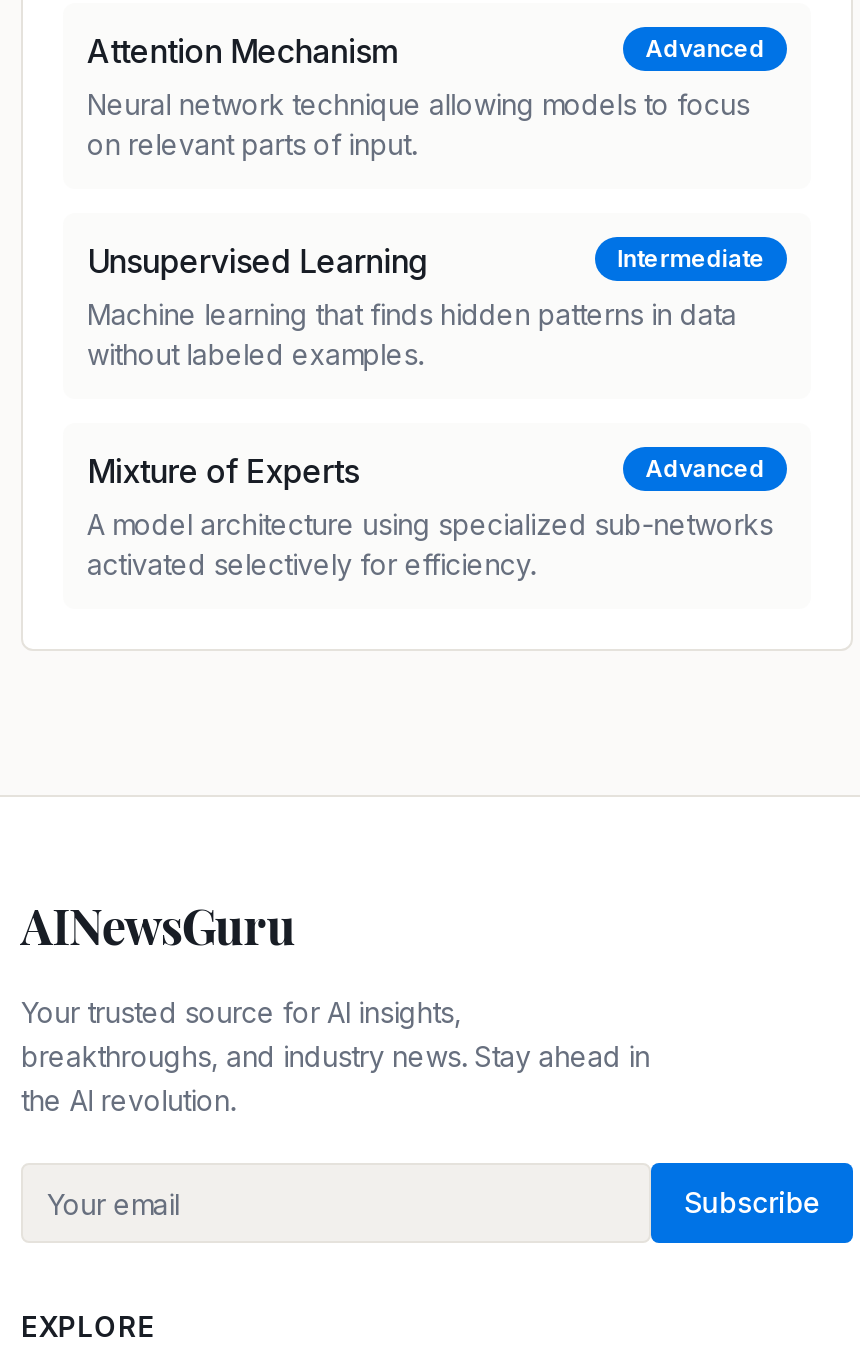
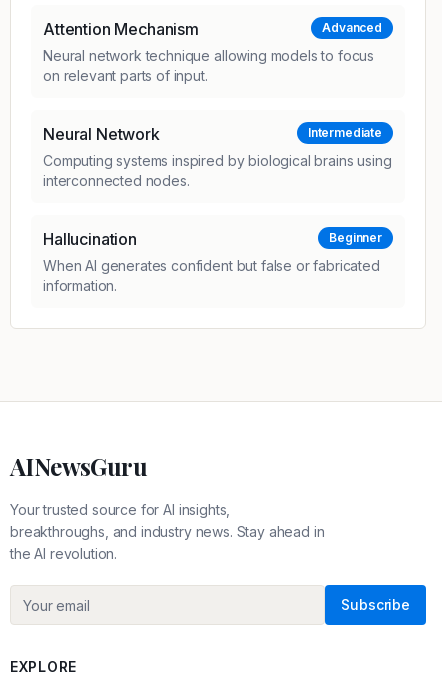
- Unsupervised Learning
+ Neural Network

- Machine learning that finds hidden patterns in data
- without labeled examples.
+ Computing systems inspired by biological brains using
+ interconnected nodes.

- Mixture of Experts
- Advanced
+ Hallucination
+ Beginner

- A model architecture using specialized sub-networks
- activated selectively for efficiency.
+ When AI generates confident but false or fabricated
+ information.
